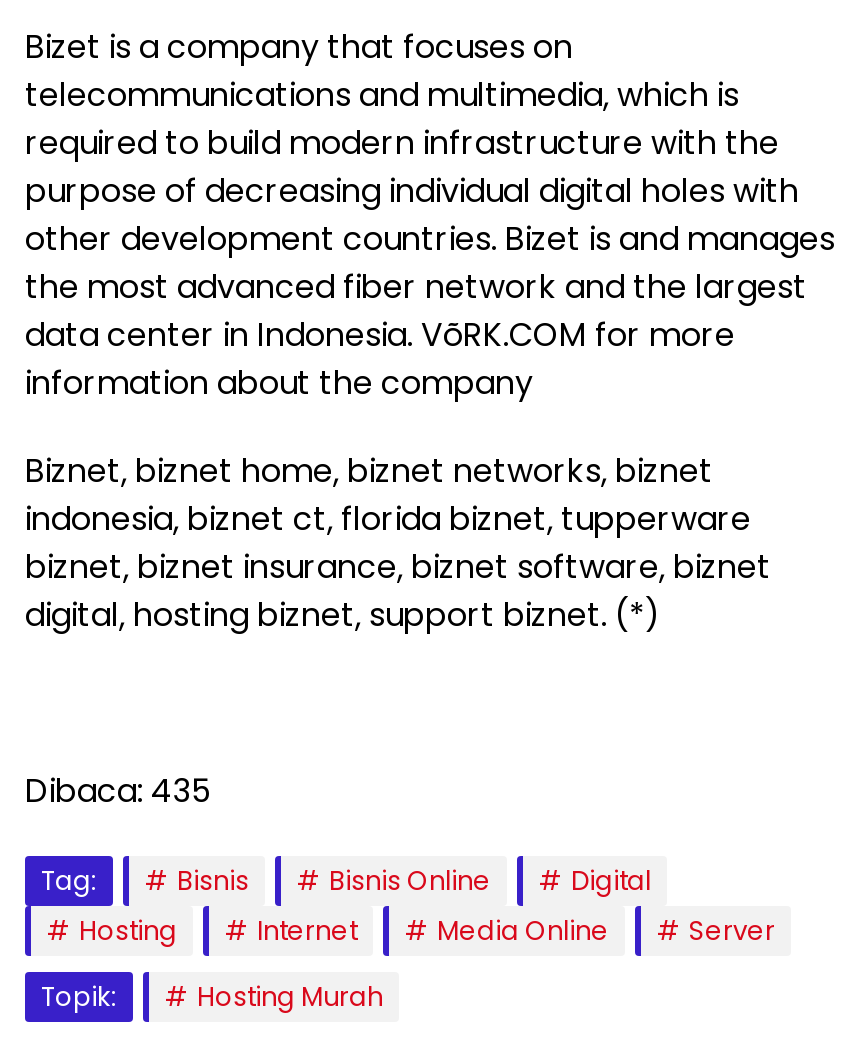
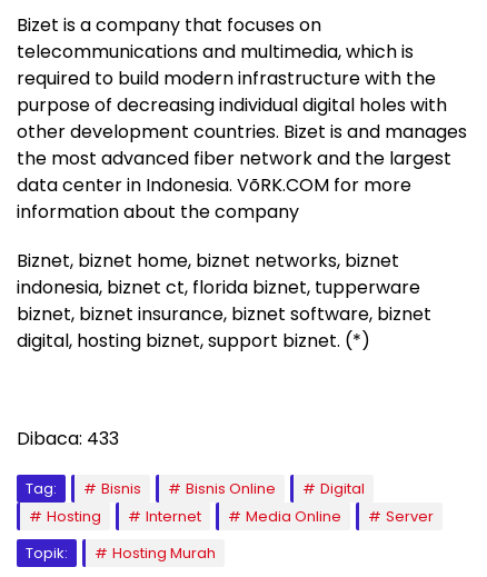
- Dibaca: 435
+ Dibaca: 433
